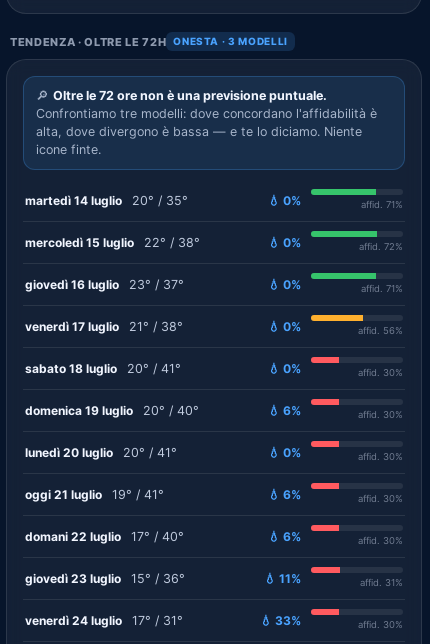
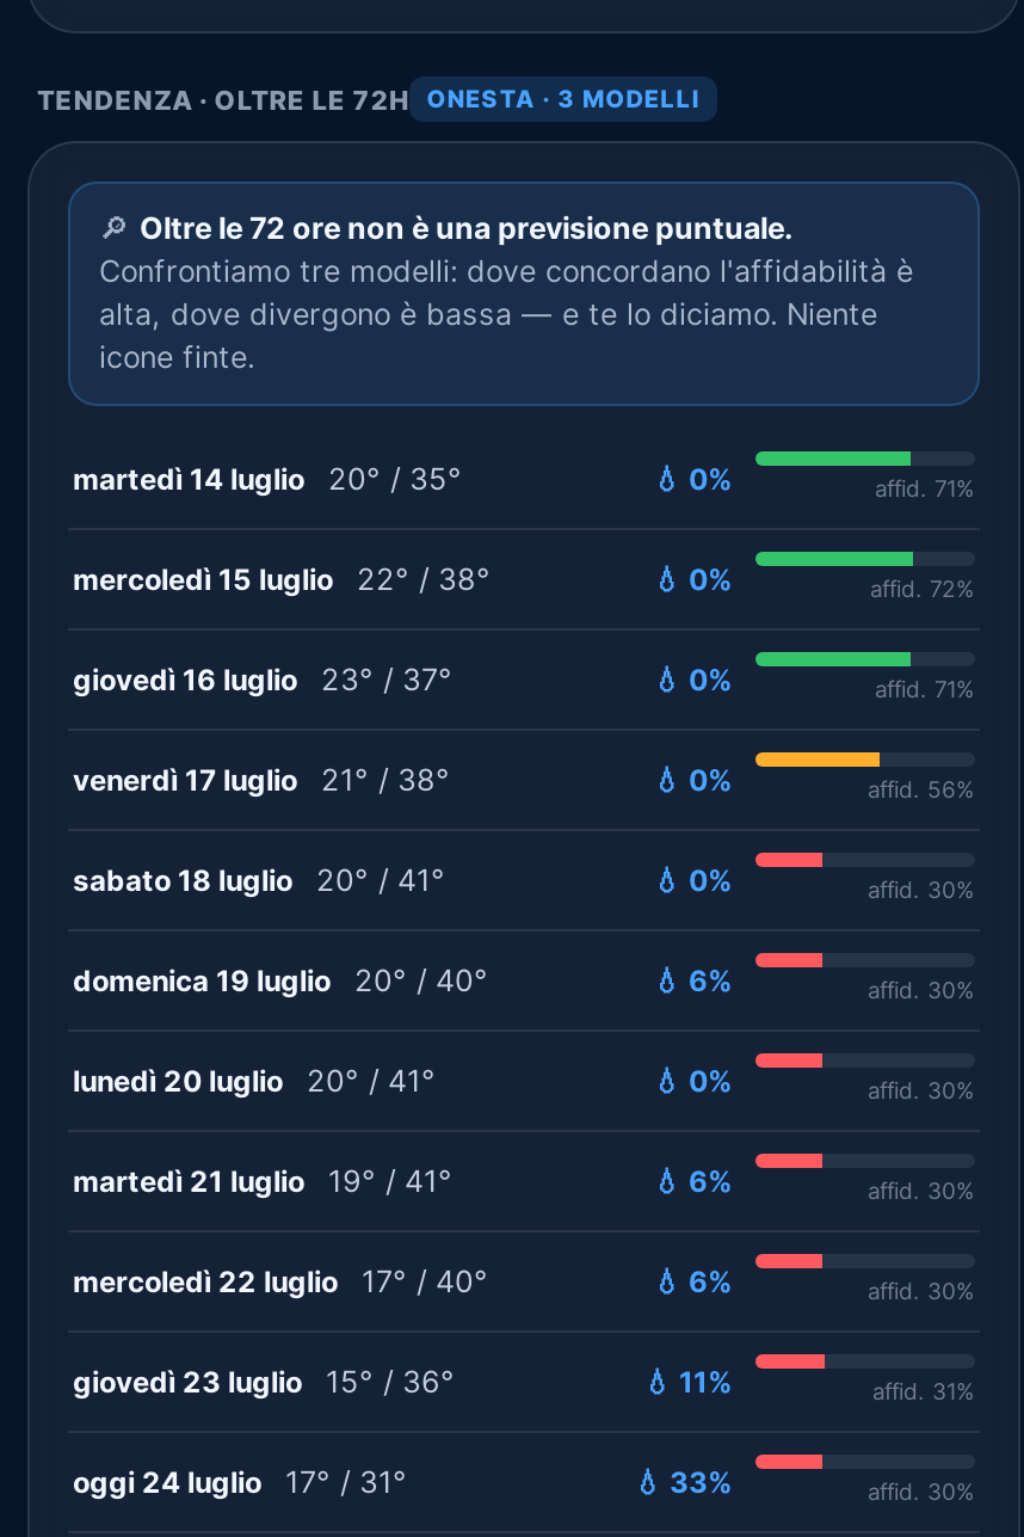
- oggi 21 luglio
+ martedì 21 luglio

- domani 22 luglio
+ mercoledì 22 luglio

- venerdì 24 luglio
+ oggi 24 luglio
